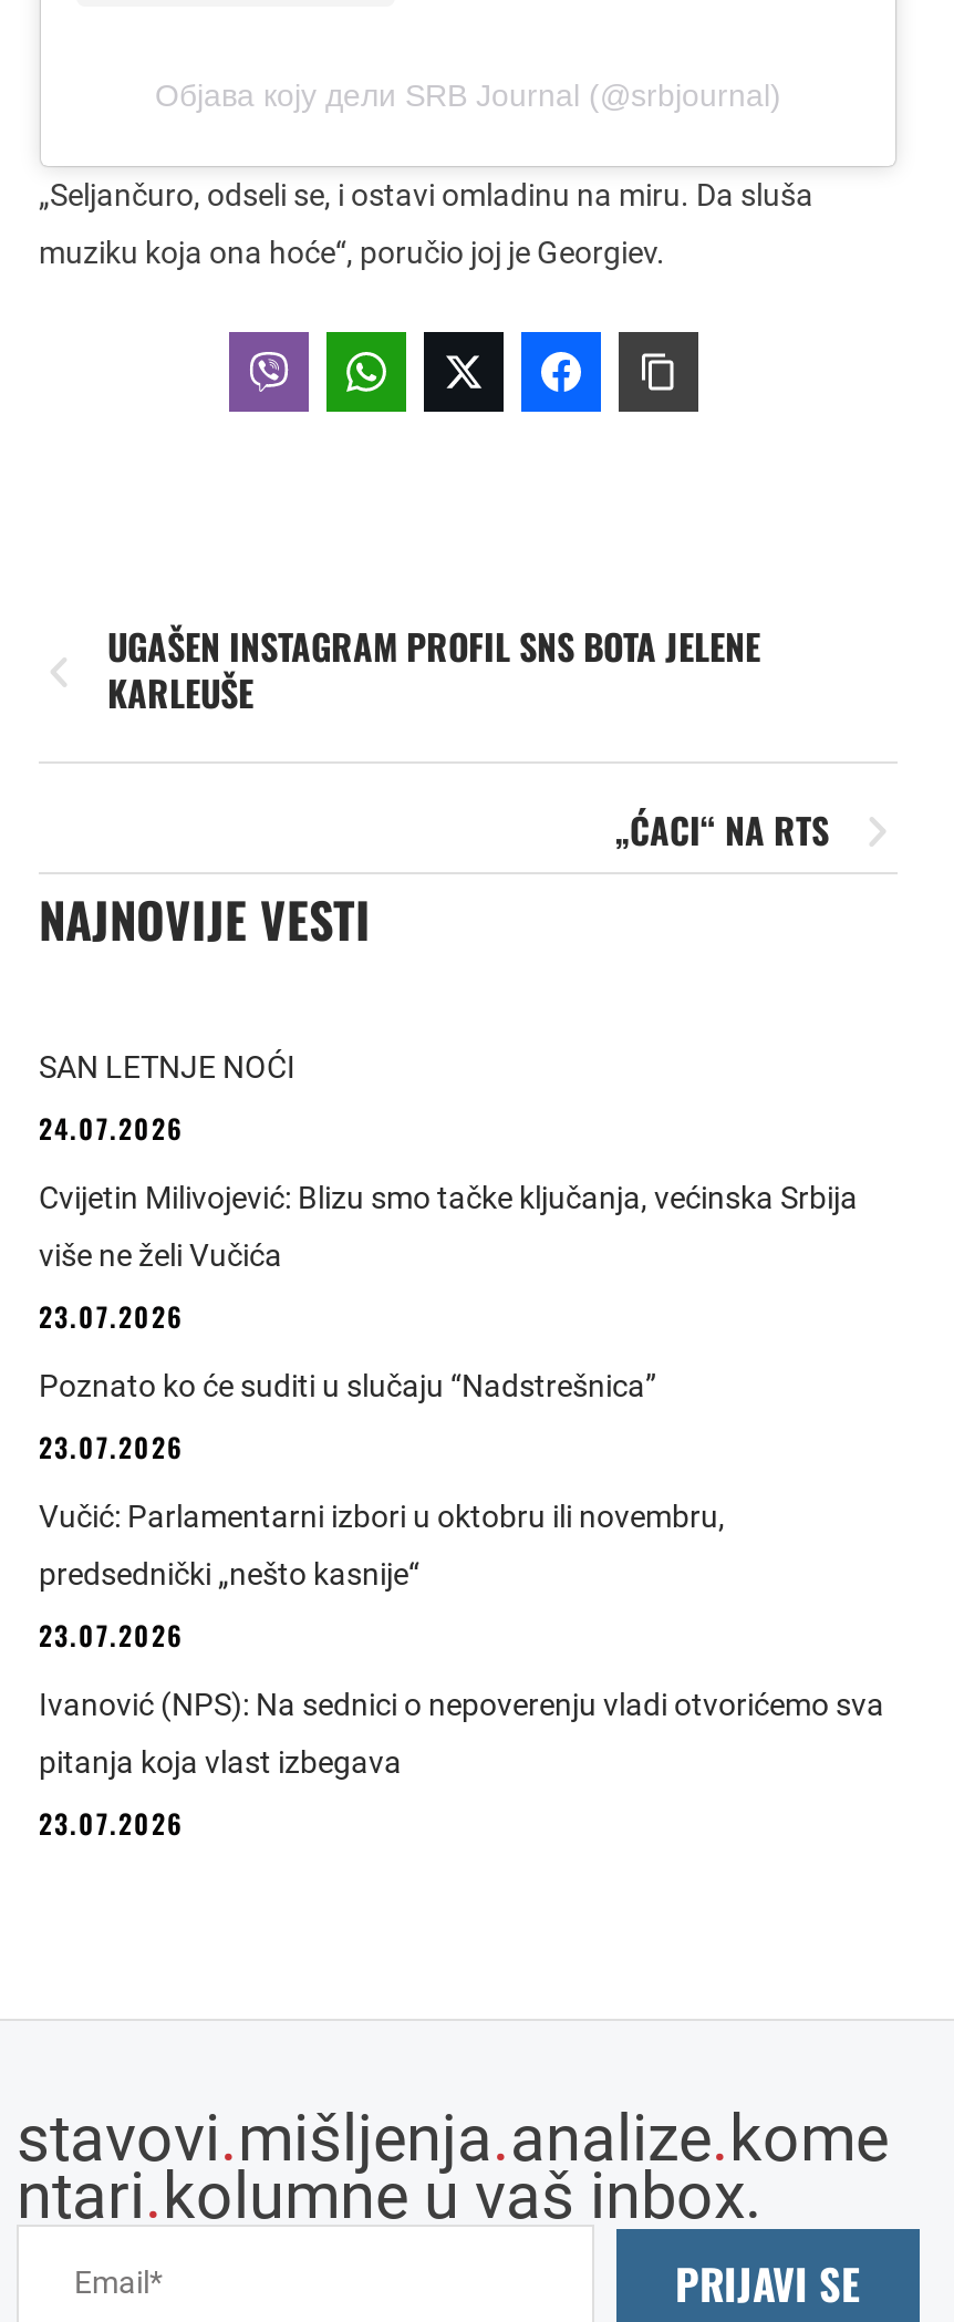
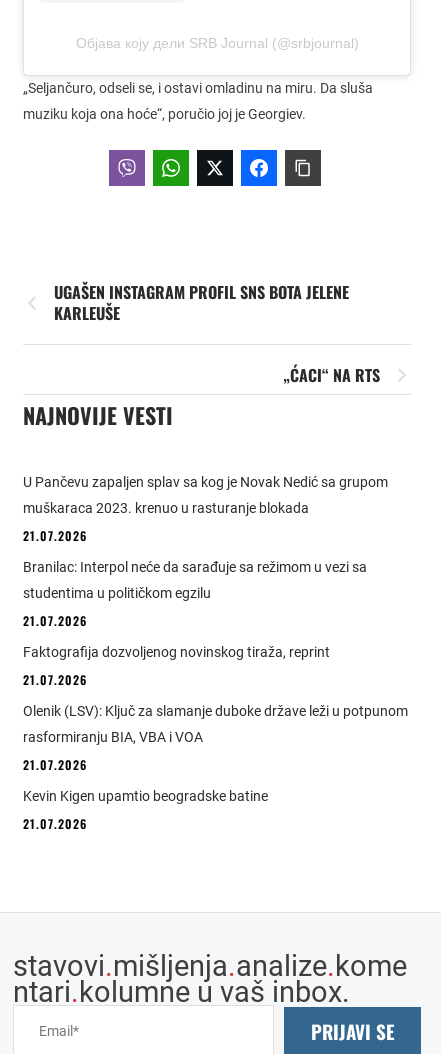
- SAN LETNJE NOĆI
+ U Pančevu zapaljen splav sa kog je Novak Nedić sa grupom

- 24.07.2026
+ muškaraca 2023. krenuo u rasturanje blokada

- Cvijetin Milivojević: Blizu smo tačke ključanja, većinska Srbija
+ 21.07.2026

- više ne želi Vučića
+ Branilac: Interpol neće da sarađuje sa režimom u vezi sa

- 23.07.2026
+ studentima u političkom egzilu

- Poznato ko će suditi u slučaju “Nadstrešnica”
+ 21.07.2026

- 23.07.2026
+ Faktografija dozvoljenog novinskog tiraža, reprint

- Vučić: Parlamentarni izbori u oktobru ili novembru,
+ 21.07.2026

- predsednički „nešto kasnije“
+ Olenik (LSV): Ključ za slamanje duboke države leži u potpunom

- 23.07.2026
+ rasformiranju BIA, VBA i VOA

- Ivanović (NPS): Na sednici o nepoverenju vladi otvorićemo sva
+ 21.07.2026

- pitanja koja vlast izbegava
+ Kevin Kigen upamtio beogradske batine

- 23.07.2026
+ 21.07.2026
